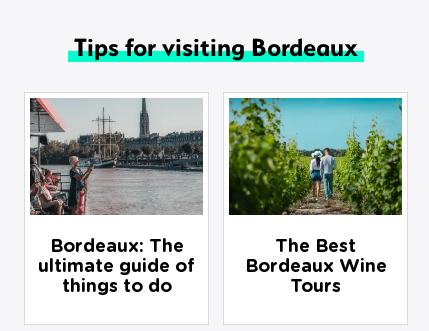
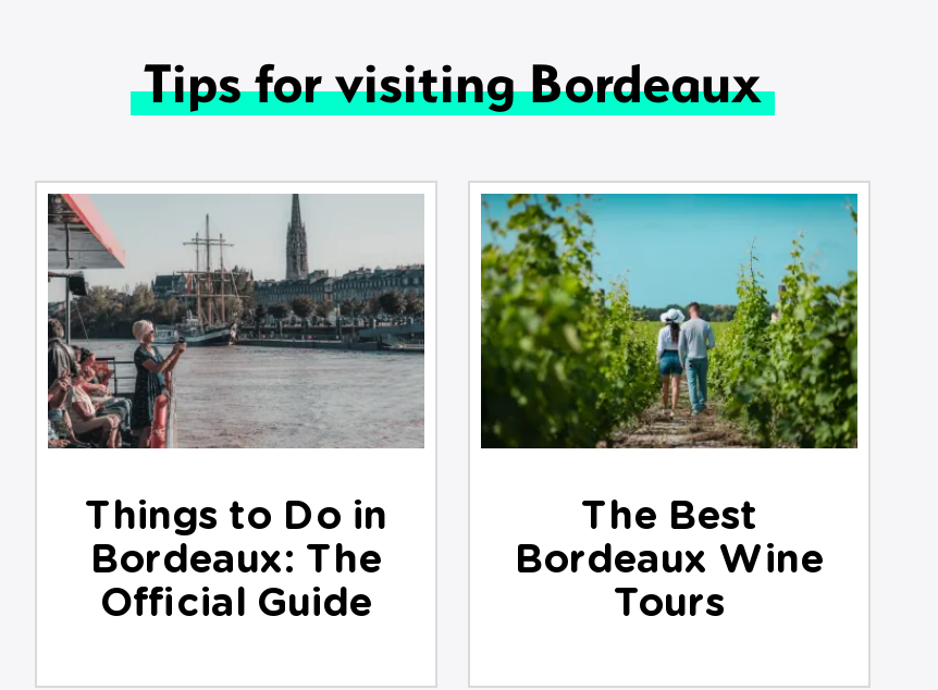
moved down: Bordeaux: The

- ultimate guide of
- things to do
+ Official Guide

+ Things to Do in
